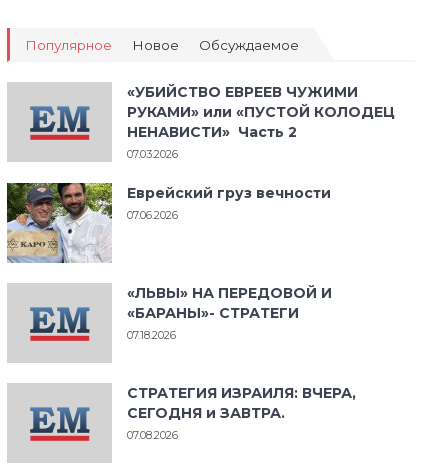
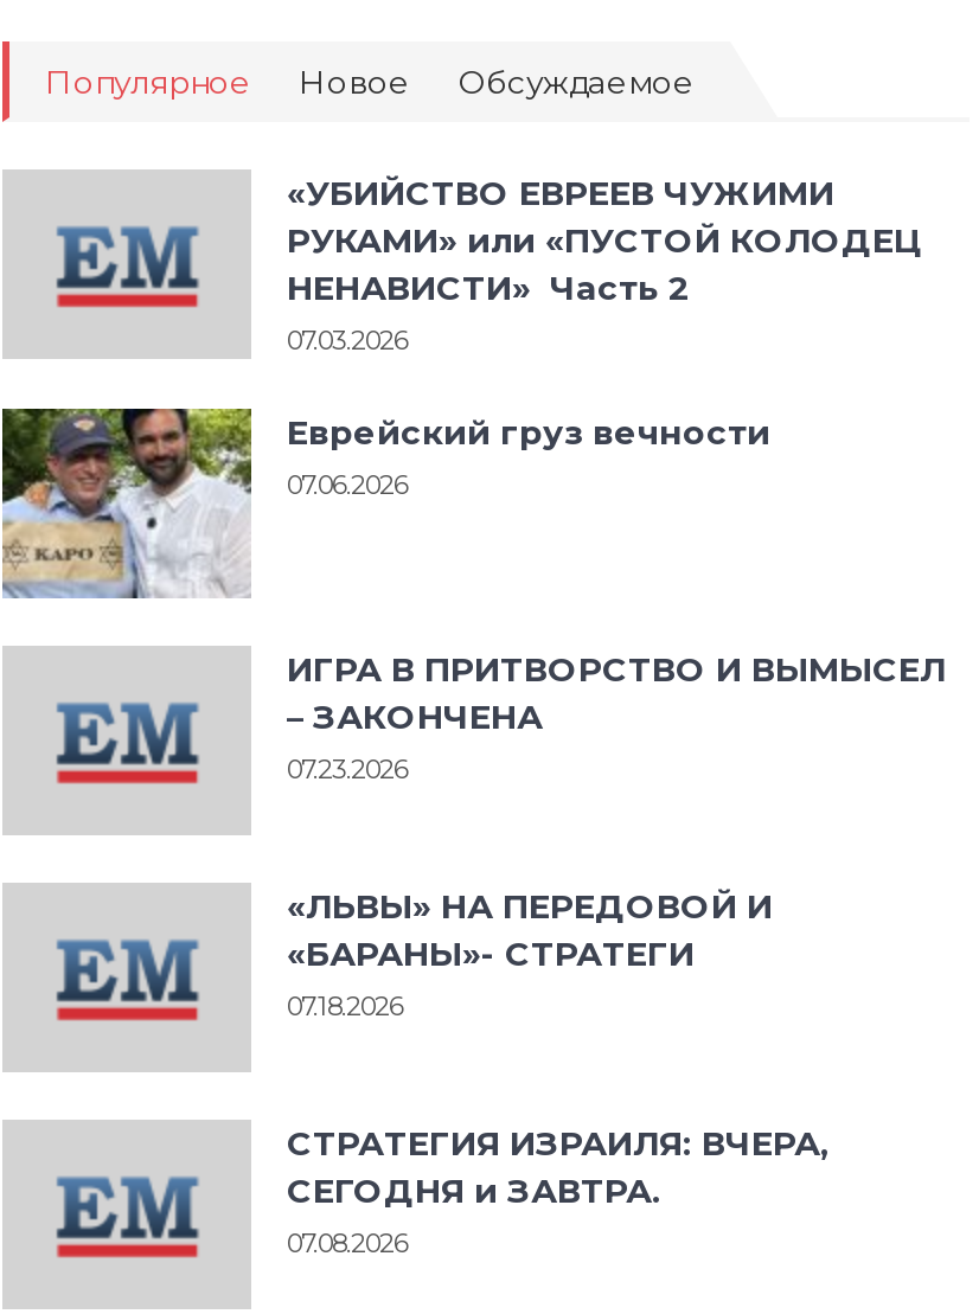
+ ИГРА В ПРИТВОРСТВО И ВЫМЫСЕЛ
+ – ЗАКОНЧЕНА
+ 07.23.2026
